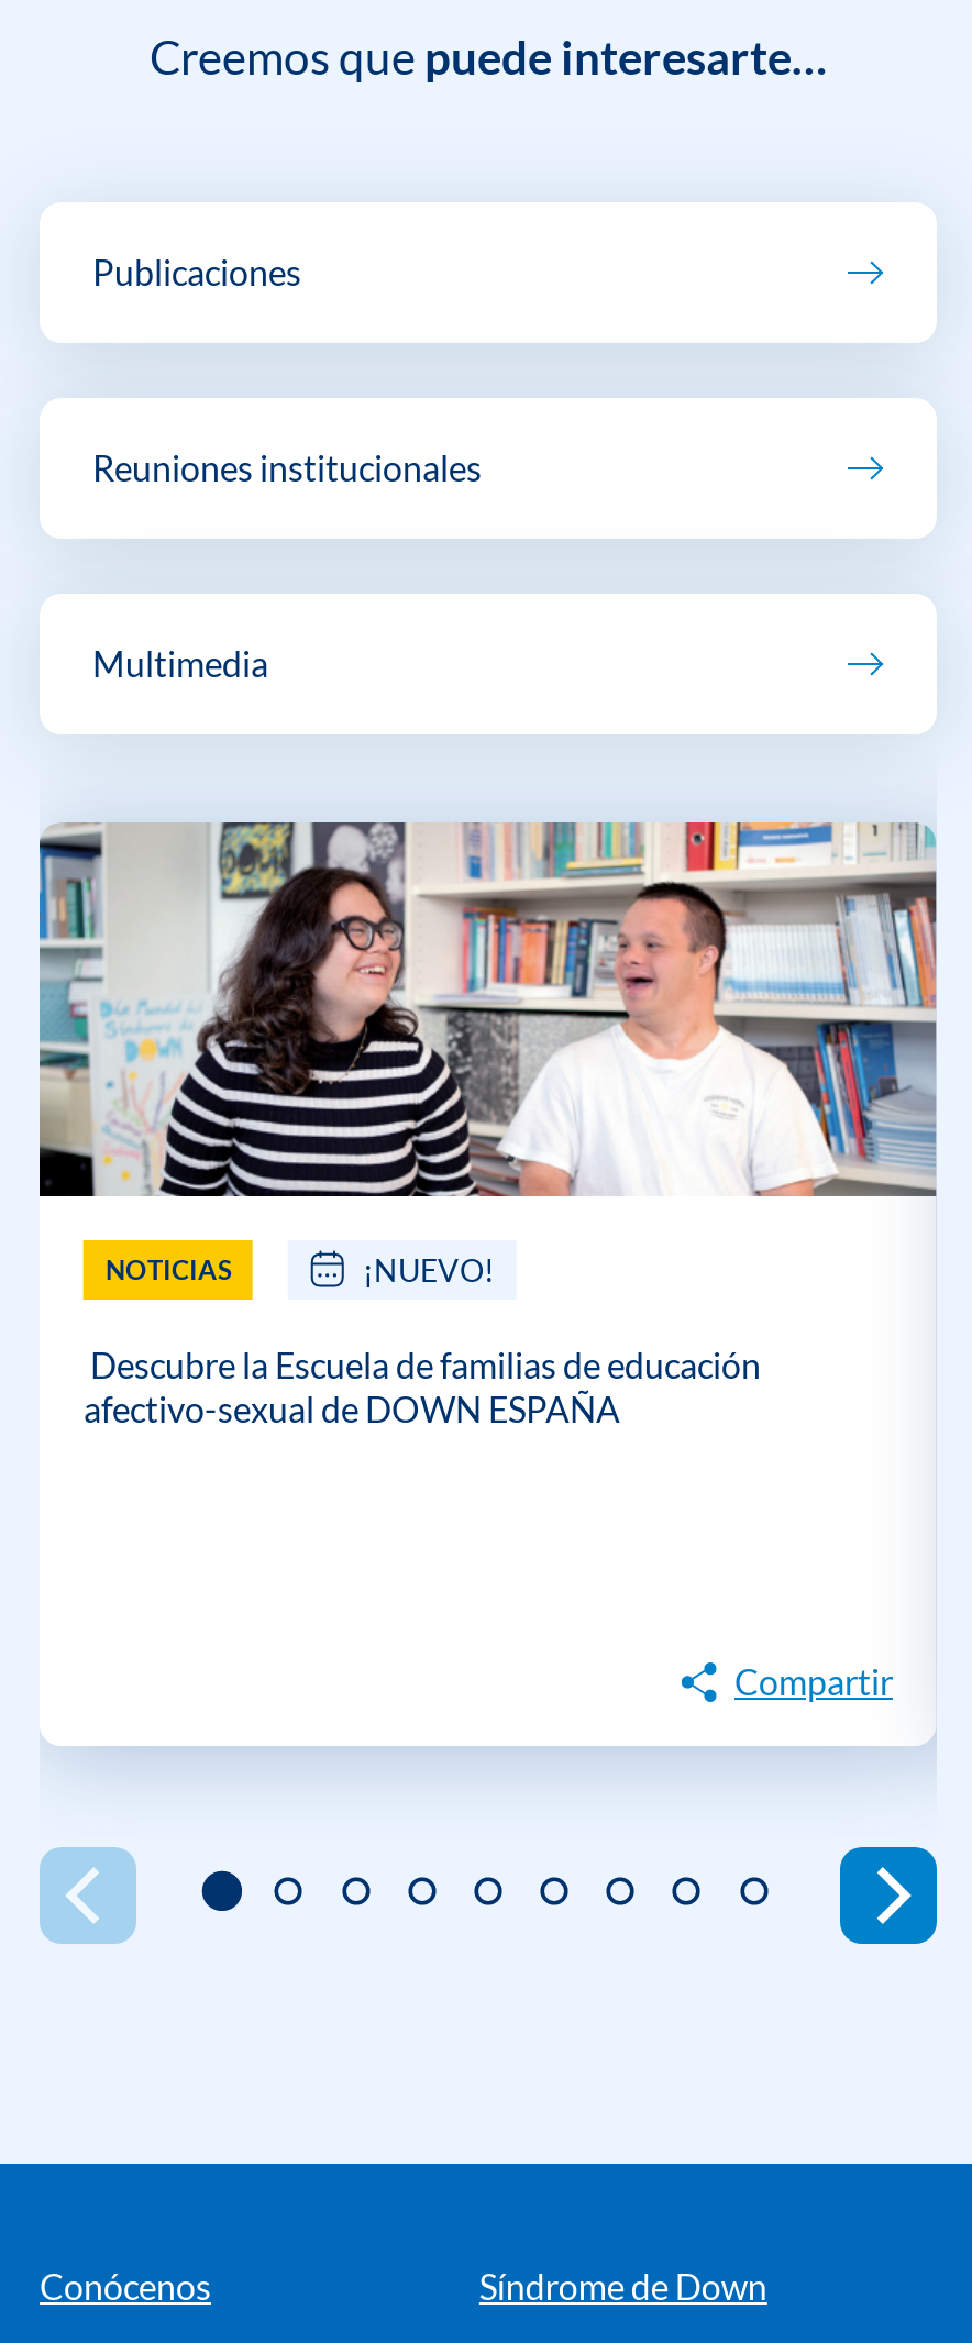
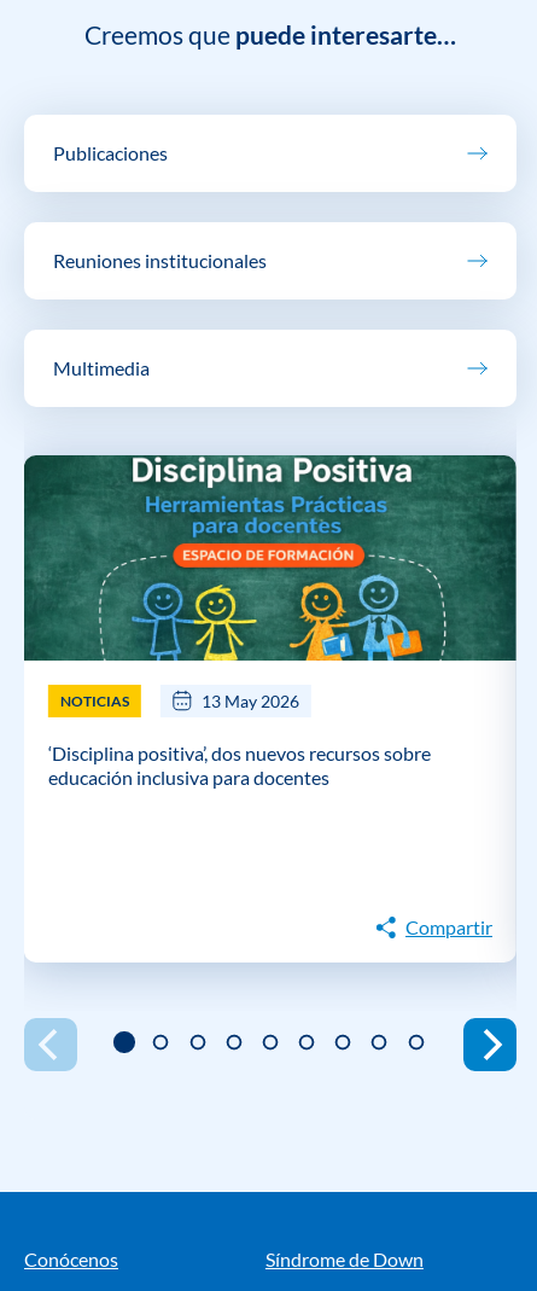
- [image]
- ¡NUEVO!
+ [image]
+ 13 May 2026

- Descubre la Escuela de familias de educación
- afectivo-sexual de DOWN ESPAÑA
+ ‘Disciplina positiva’, dos nuevos recursos sobre
+ educación inclusiva para docentes
